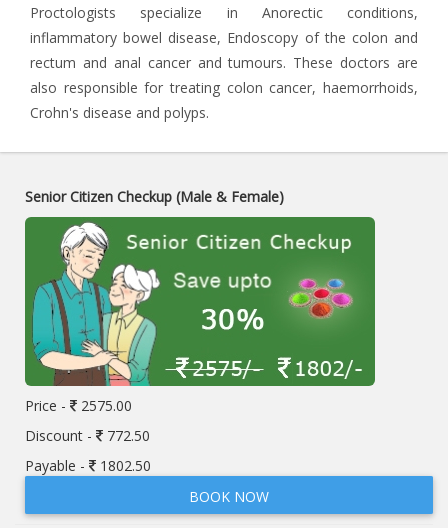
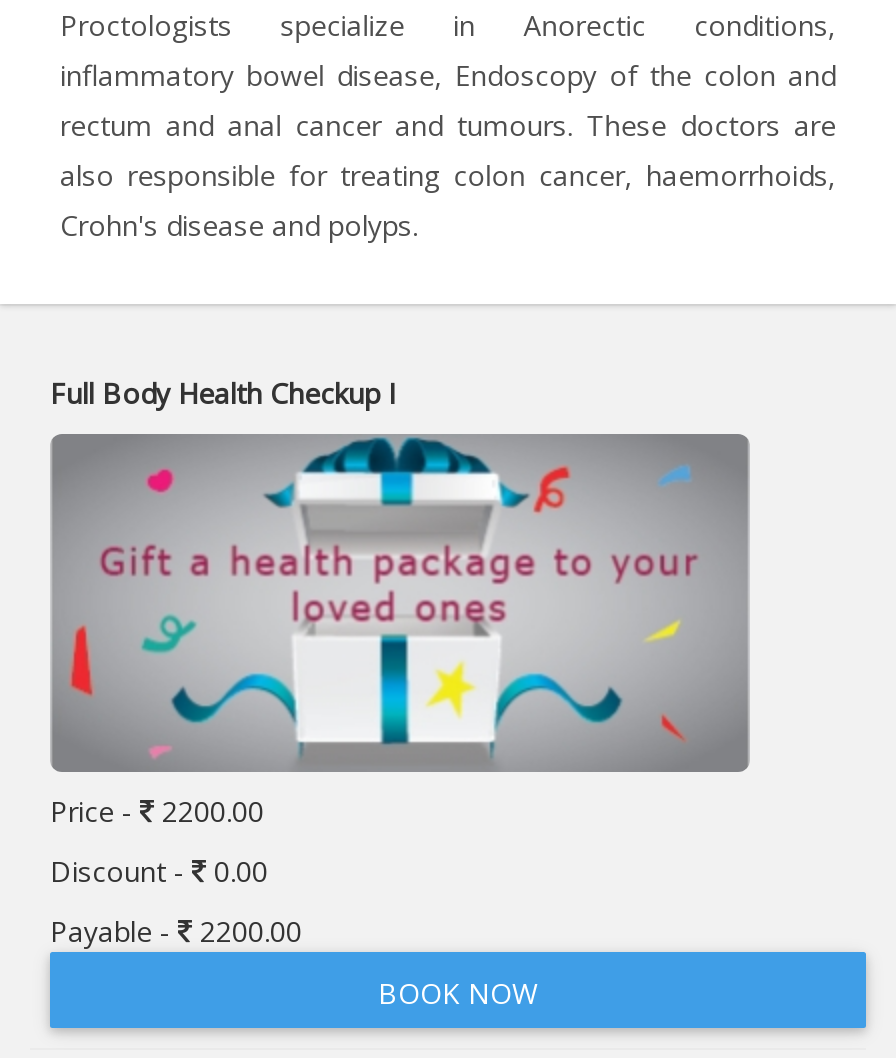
- Senior Citizen Checkup (Male & Female)
+ Full Body Health Checkup I

- [image]
- Price - 2575.00
+ [image]
+ Price - 2200.00

- Discount - 772.50
+ Discount - 0.00

- Payable - 1802.50
+ Payable - 2200.00
